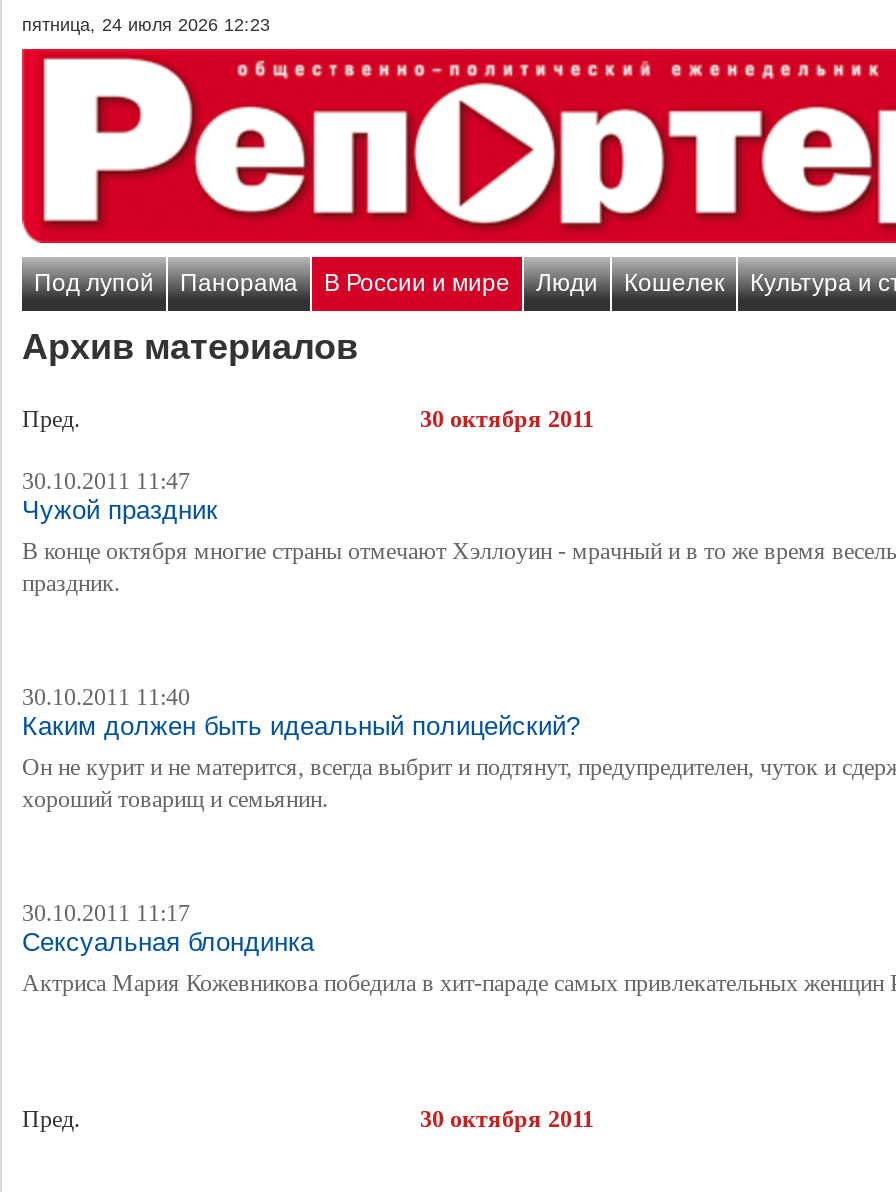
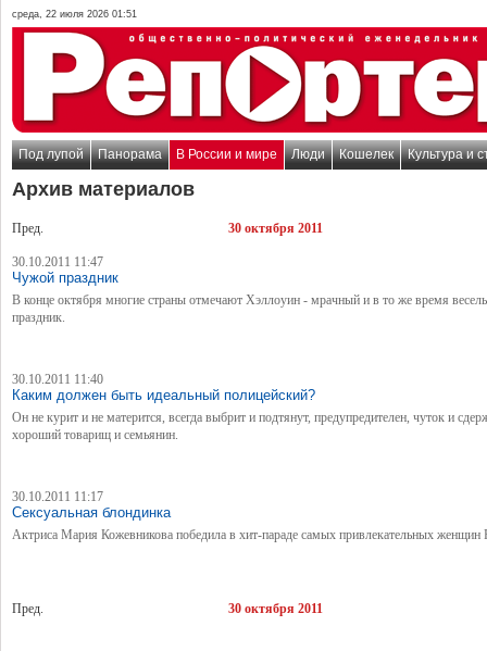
- пятница, 24 июля 2026 12:23
+ среда, 22 июля 2026 01:51
